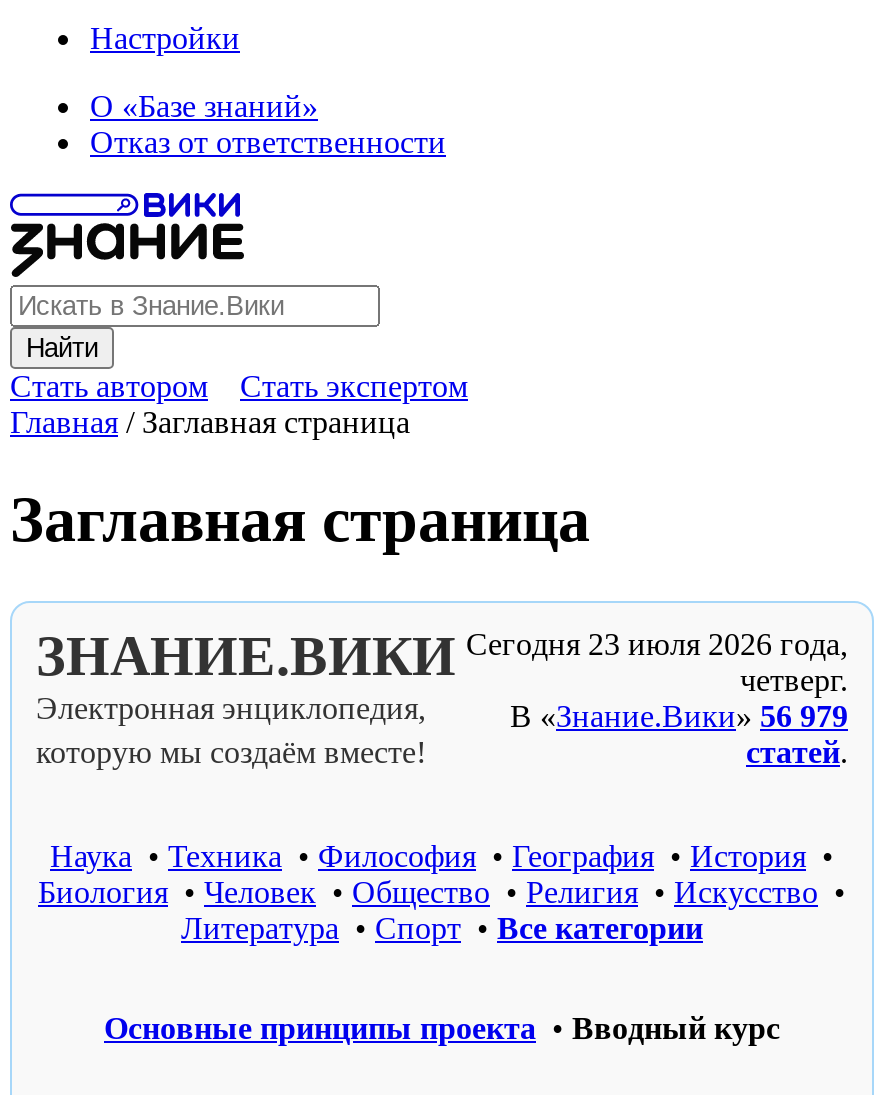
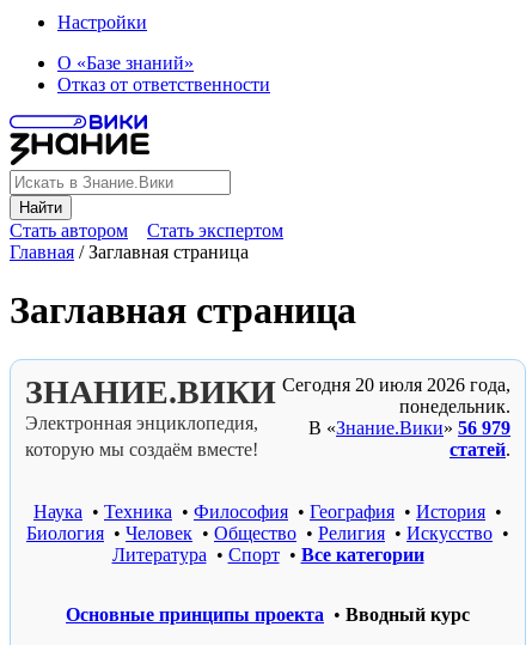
- Сегодня 23 июля 2026 года,
- четверг.
+ Сегодня 20 июля 2026 года,
+ понедельник.
